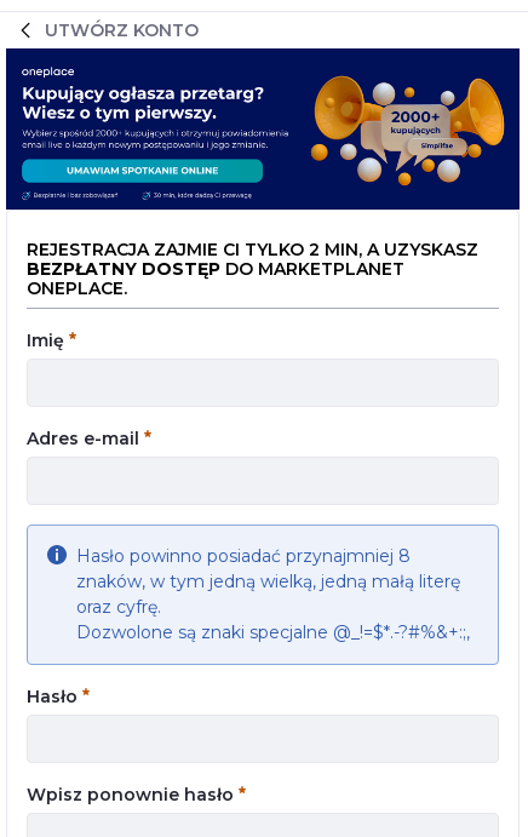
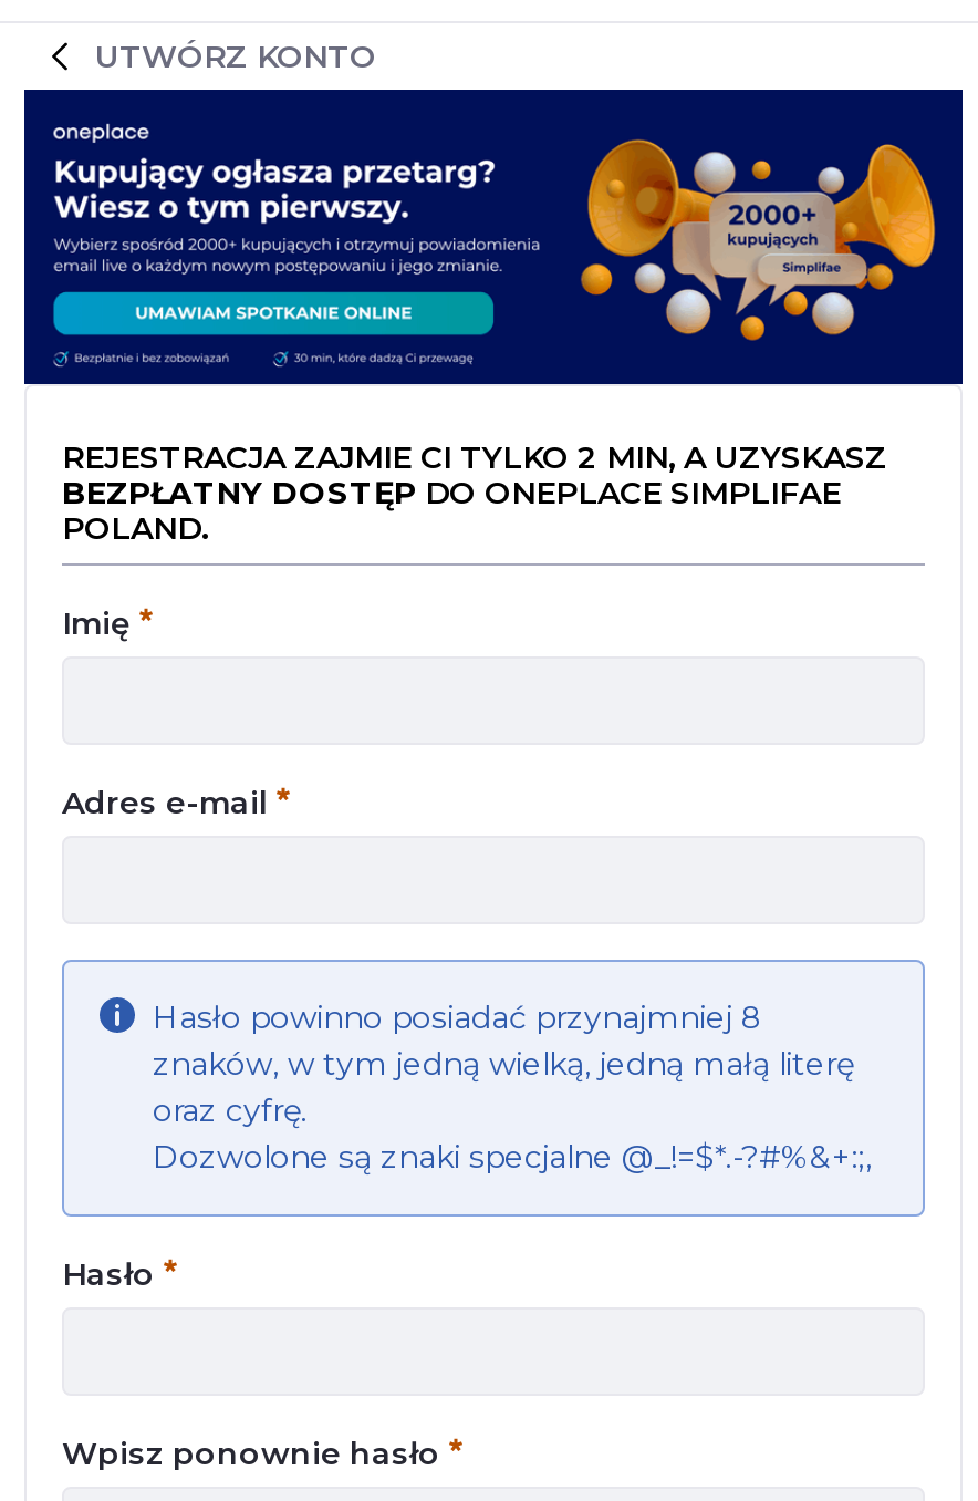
- BEZPŁATNY DOSTĘP DO MARKETPLANET
- ONEPLACE.
+ BEZPŁATNY DOSTĘP DO ONEPLACE SIMPLIFAE
+ POLAND.
